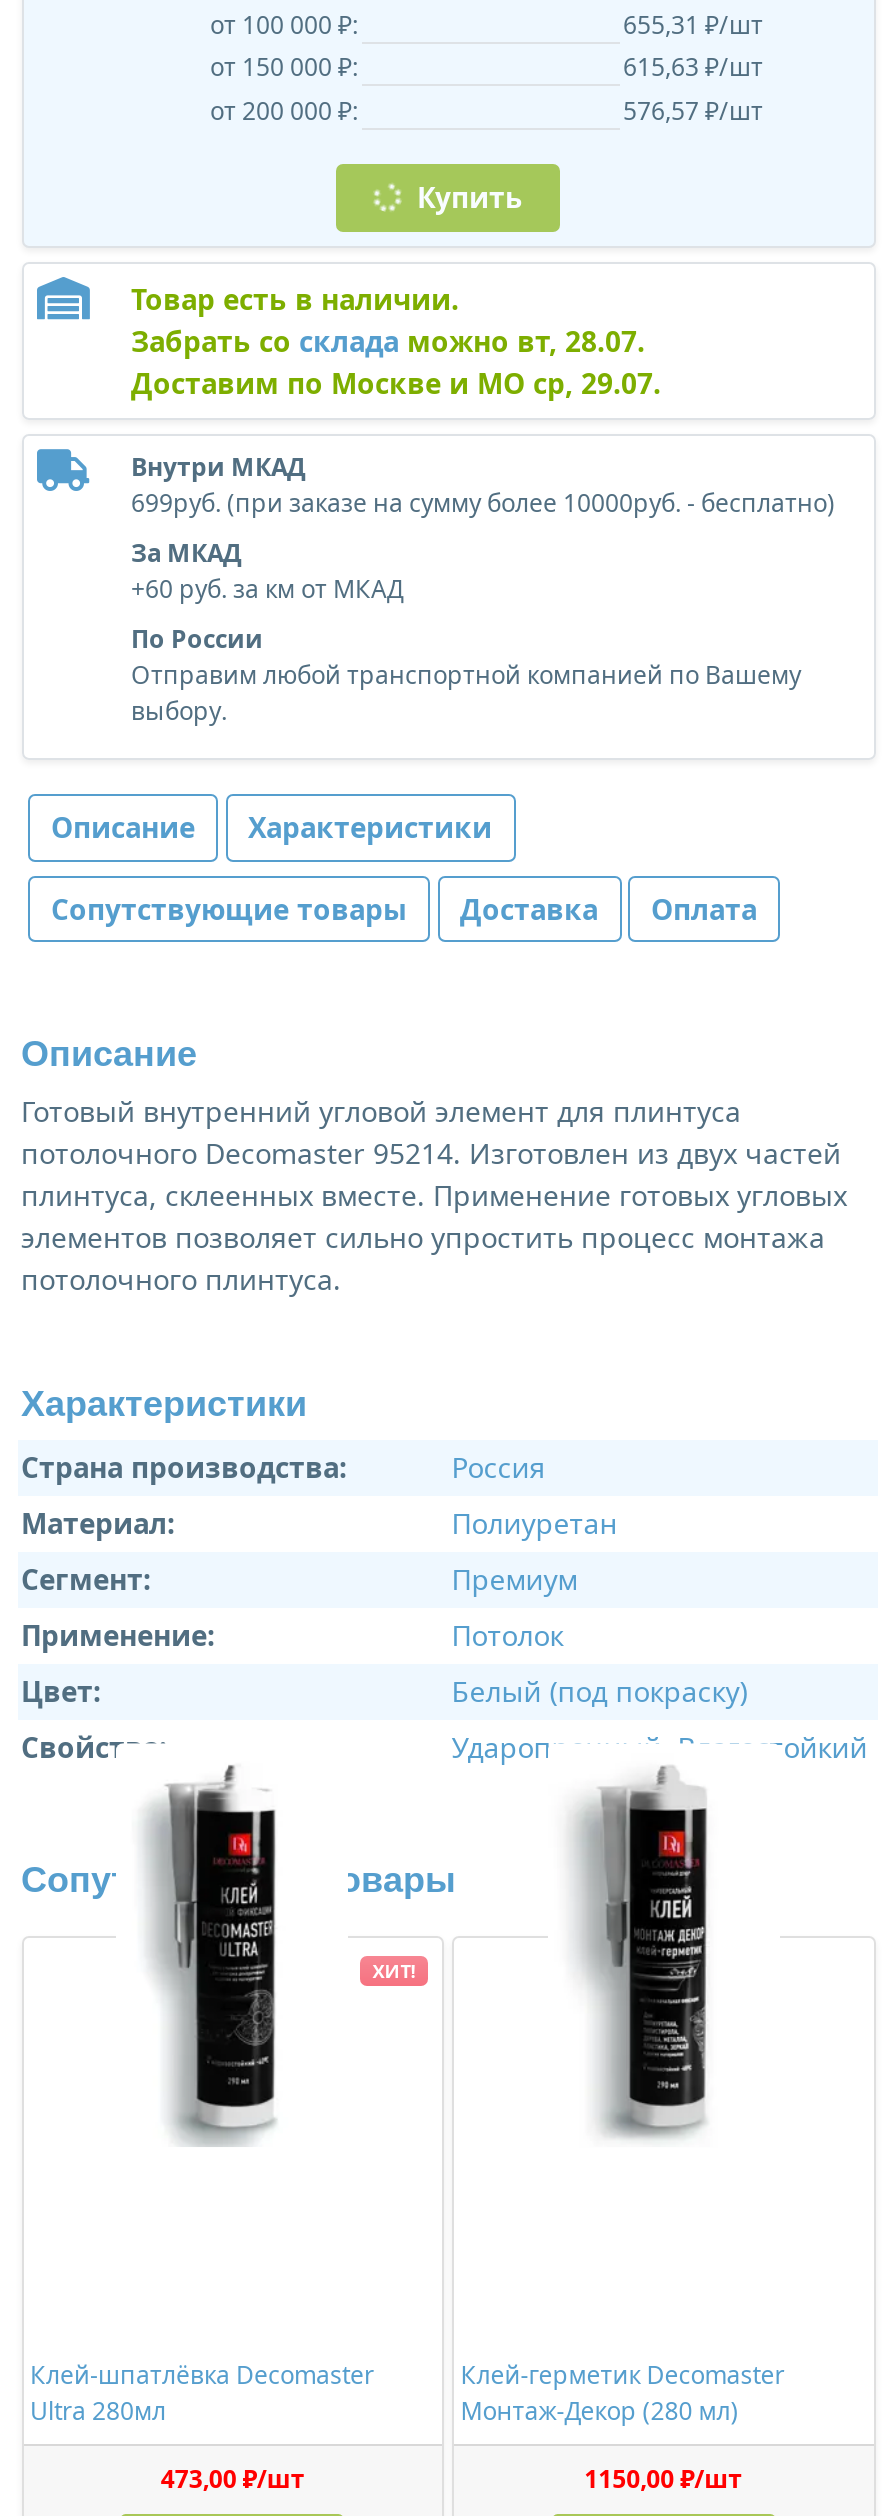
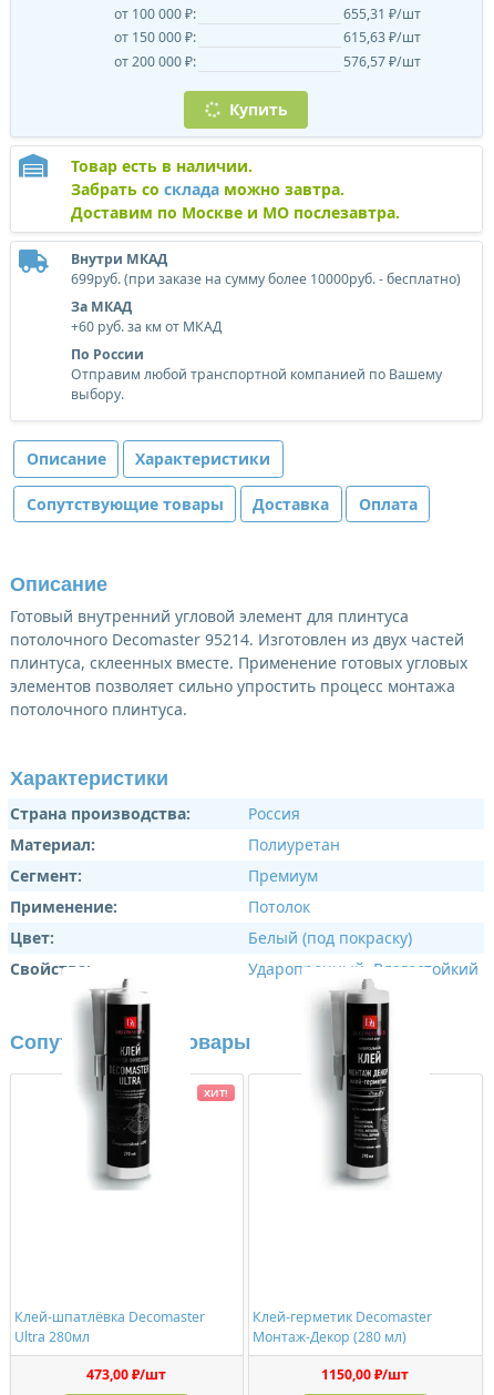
- Забрать со склада можно вт, 28.07.
- Доставим по Москве и МО ср, 29.07.
+ Забрать со склада можно завтра.
+ Доставим по Москве и МО послезавтра.
